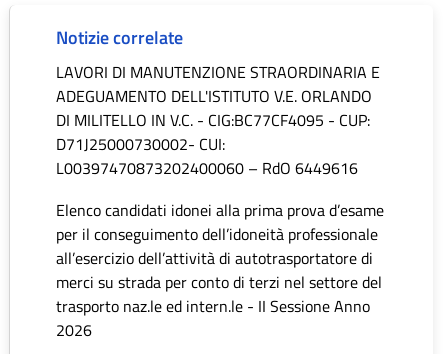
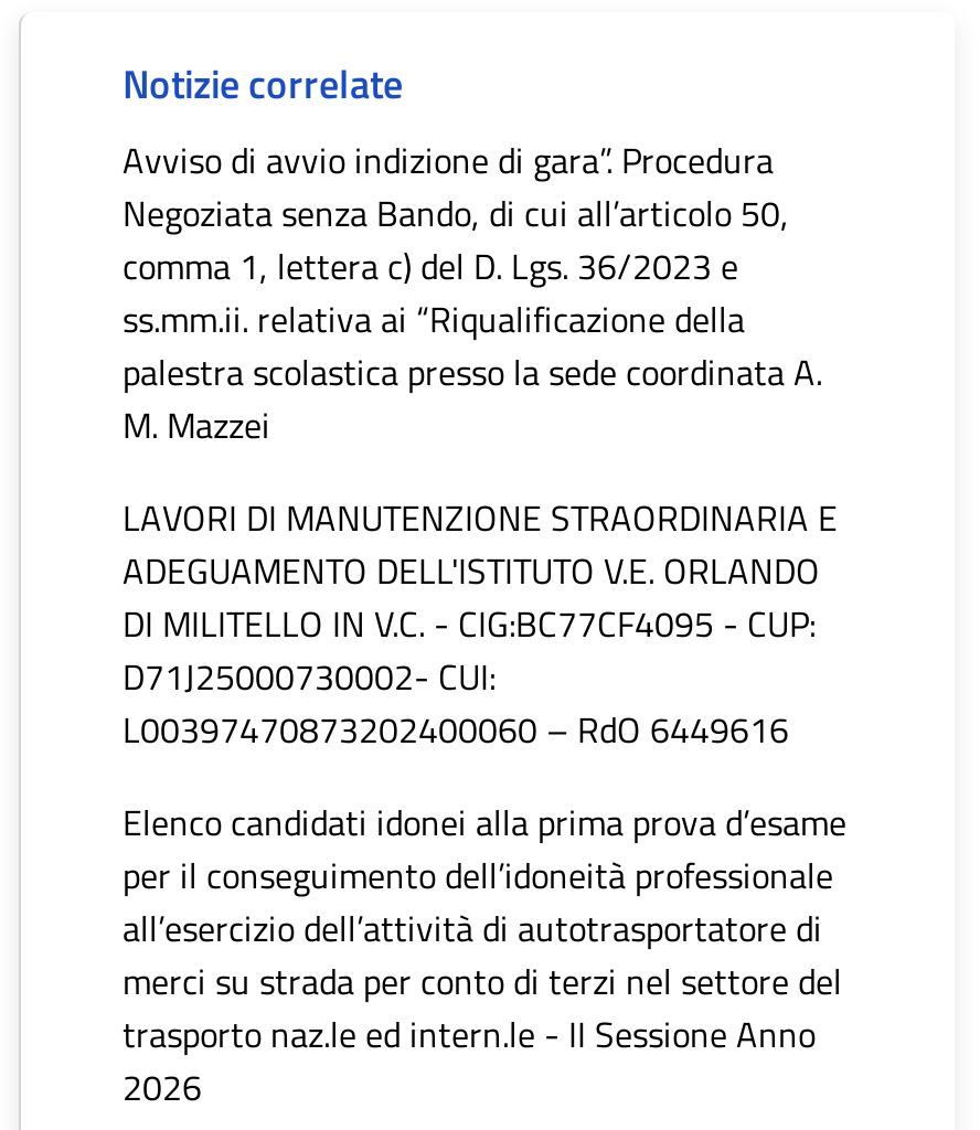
+ Avviso di avvio indizione di gara”. Procedura
+ Negoziata senza Bando, di cui all’articolo 50,
+ comma 1, lettera c) del D. Lgs. 36/2023 e
+ ss.mm.ii. relativa ai “Riqualificazione della
+ palestra scolastica presso la sede coordinata A.
+ M. Mazzei
